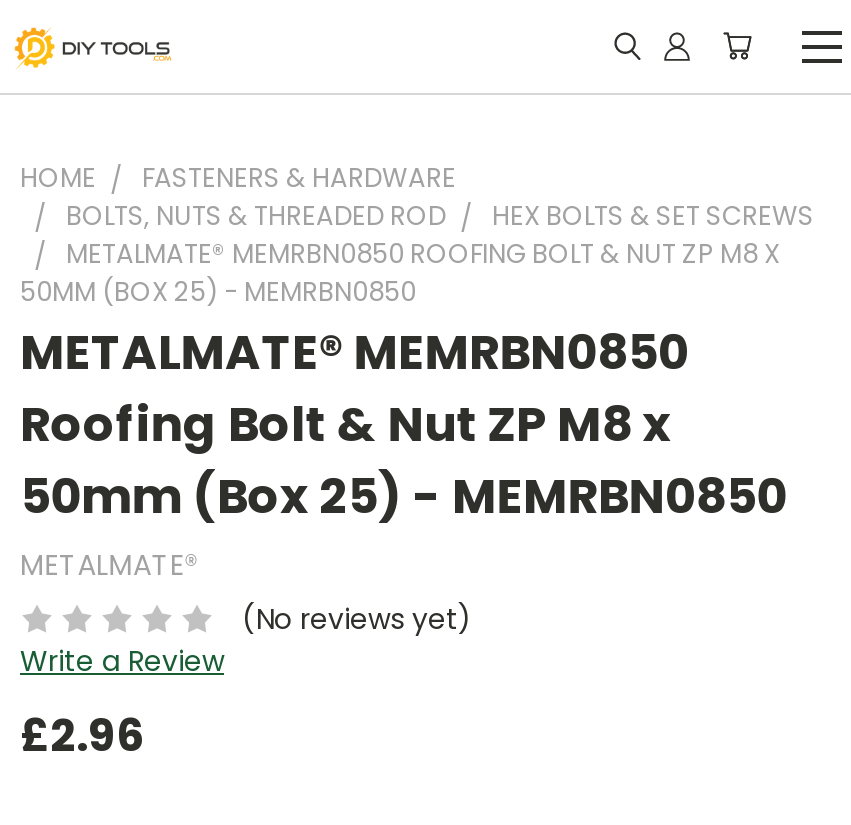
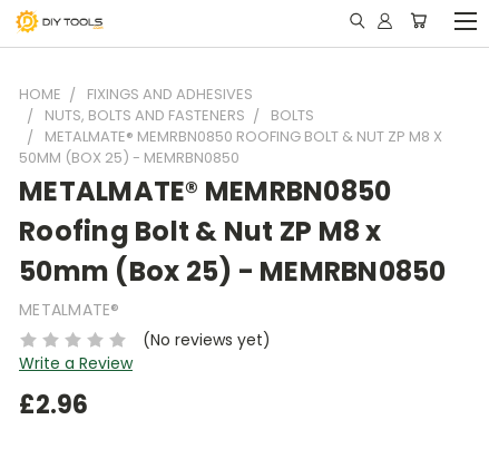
- FASTENERS & HARDWARE
- BOLTS, NUTS & THREADED ROD
- HEX BOLTS & SET SCREWS
+ FIXINGS AND ADHESIVES
+ NUTS, BOLTS AND FASTENERS
+ BOLTS
